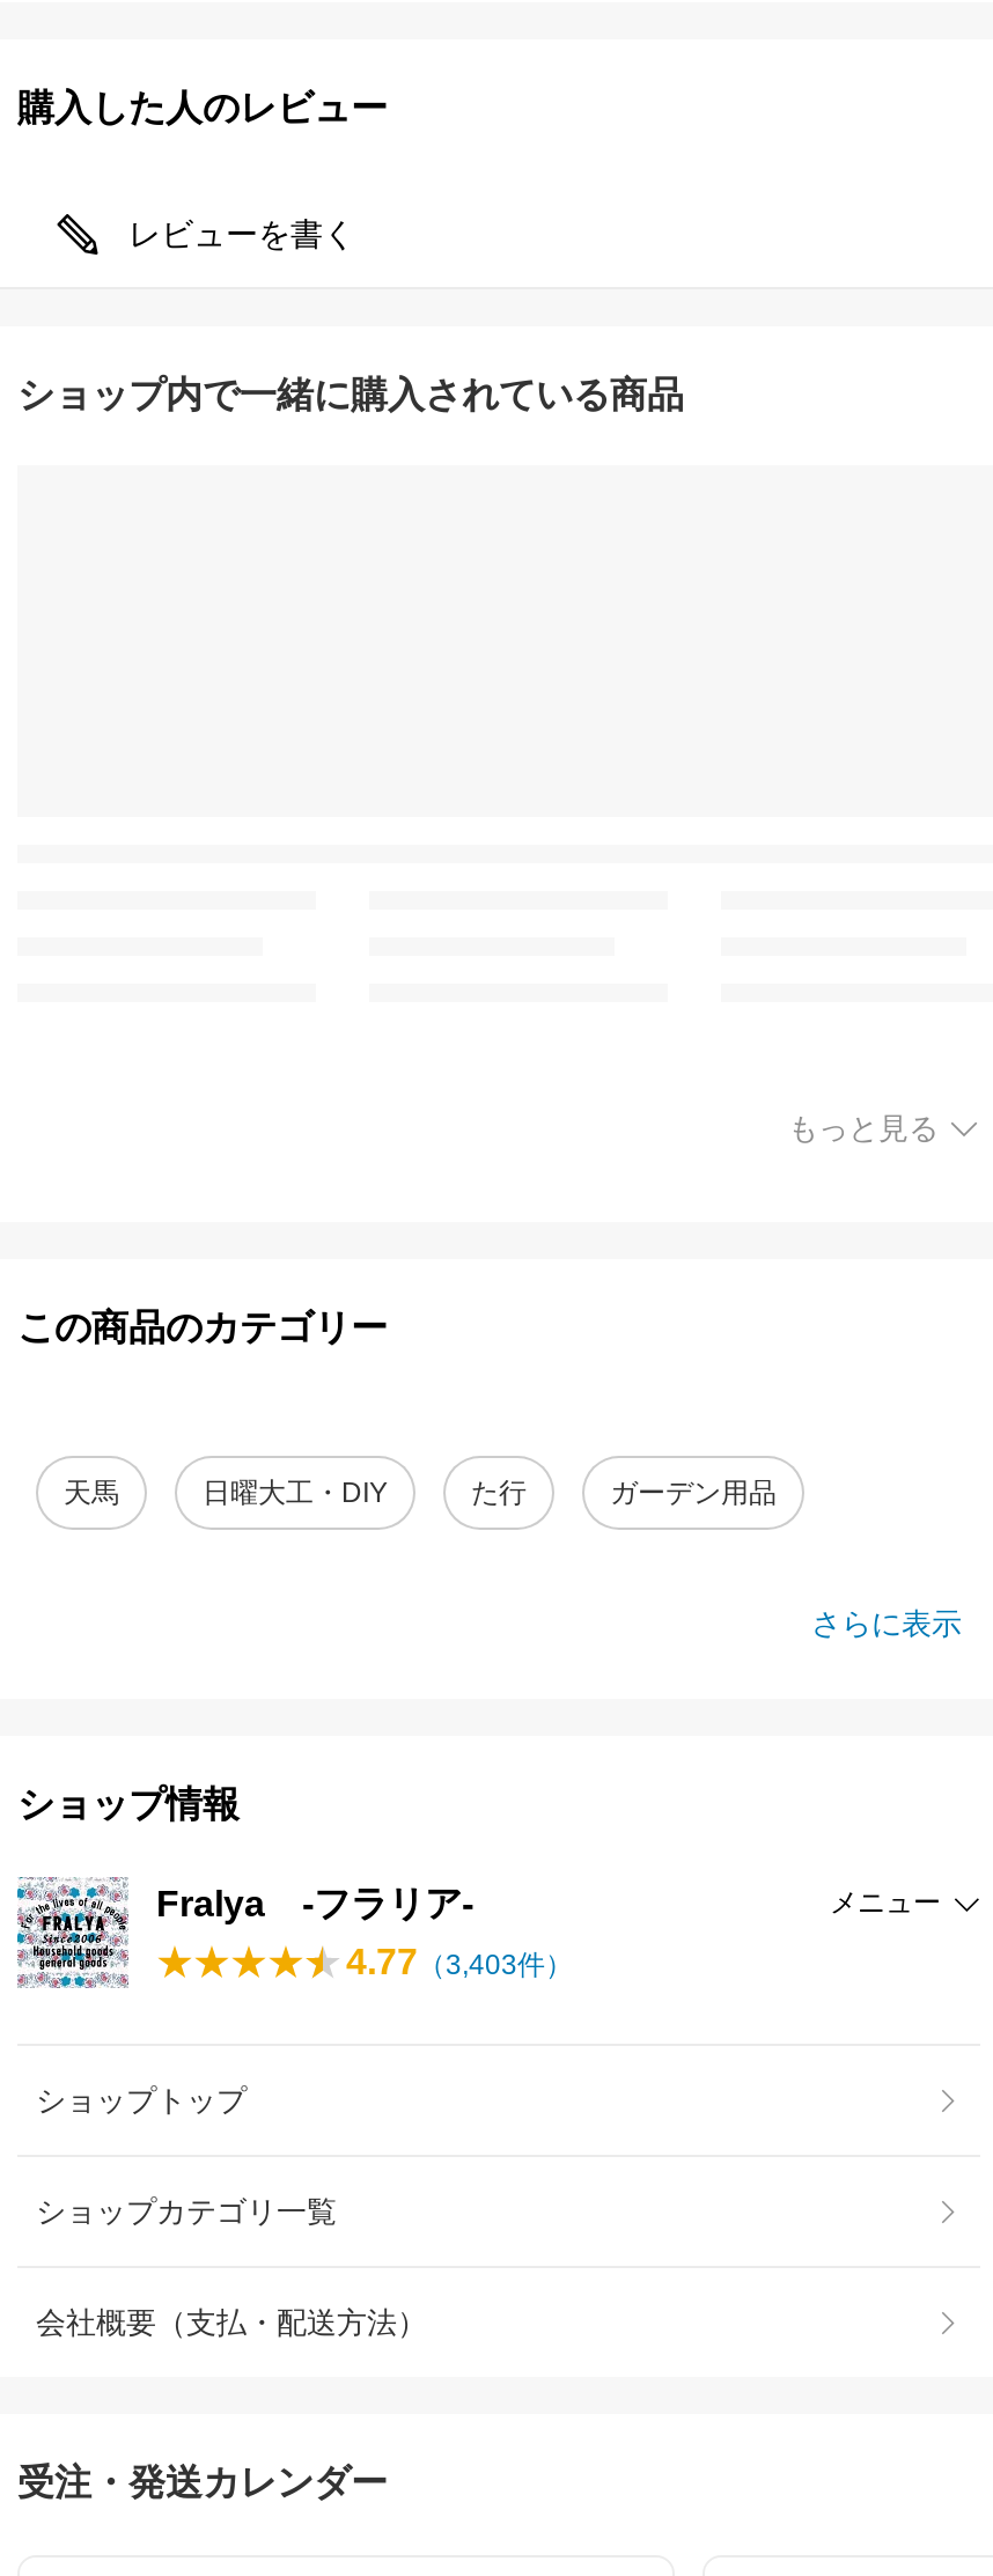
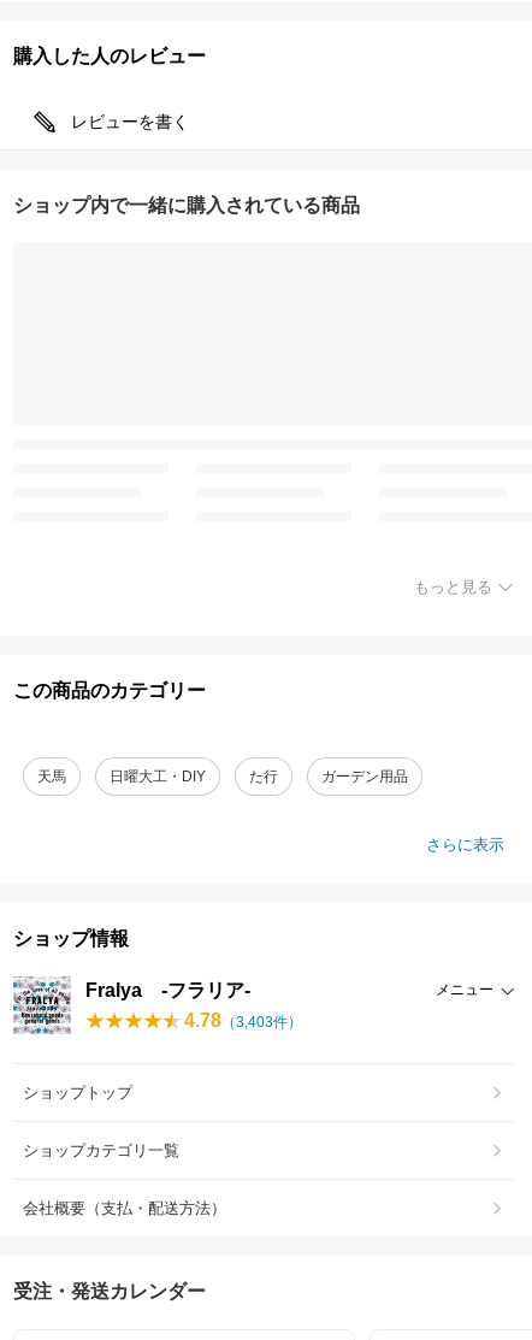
- 4.77（3,403件）
+ 4.78（3,403件）
